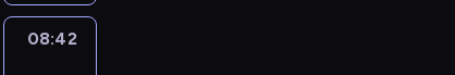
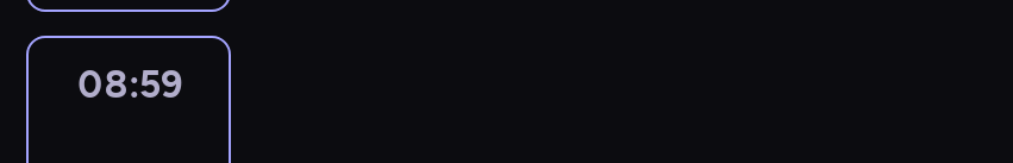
- 08:42
+ 08:59
